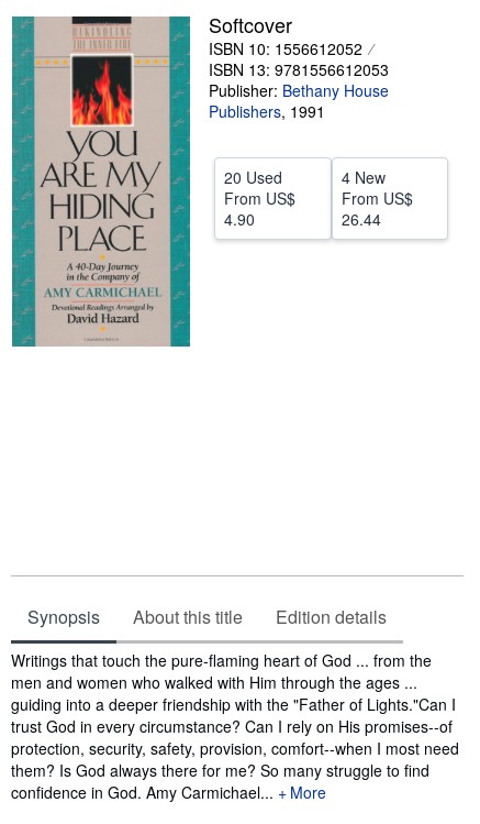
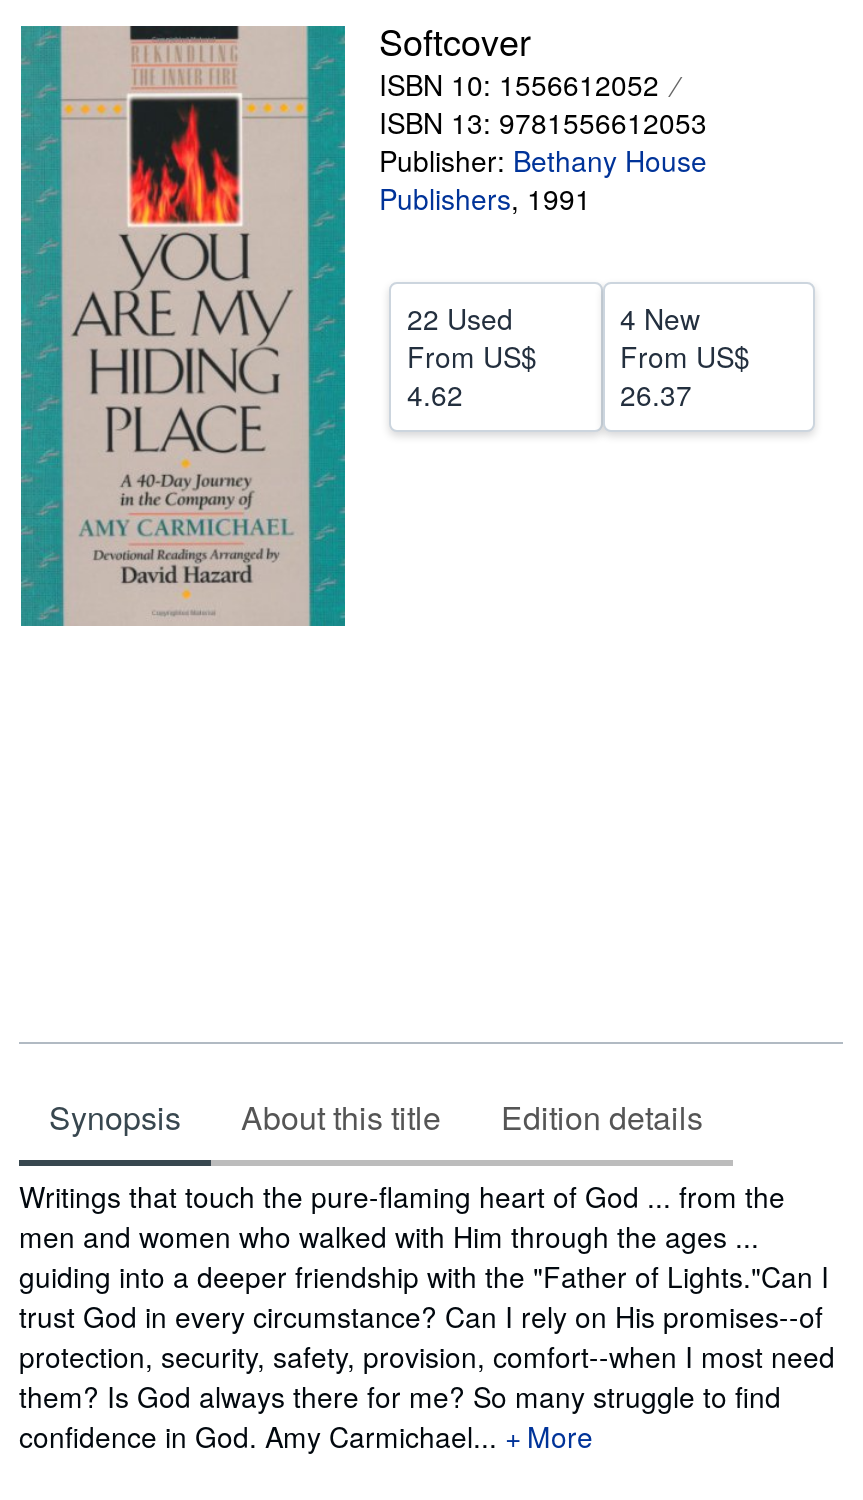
- 20 Used
+ 22 Used

- 4.90
+ 4.62

- 26.44
+ 26.37
